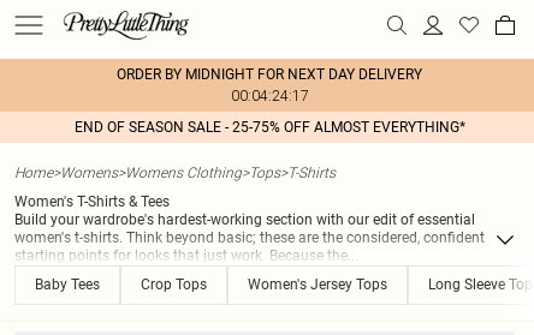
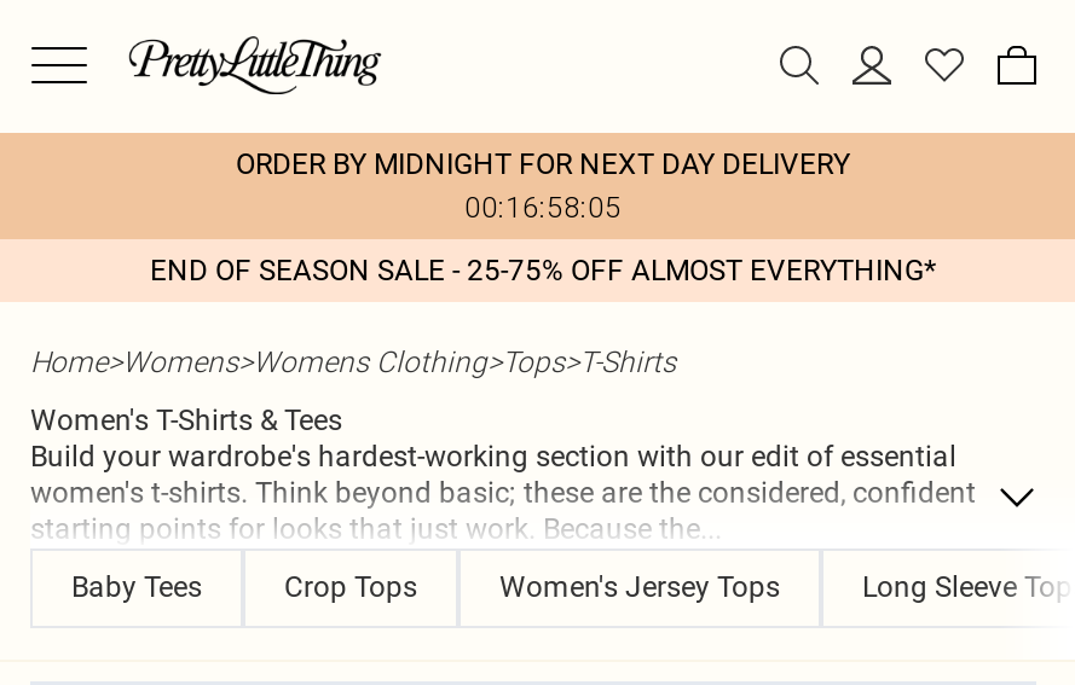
- 00:04:24:17
+ 00:16:58:05
